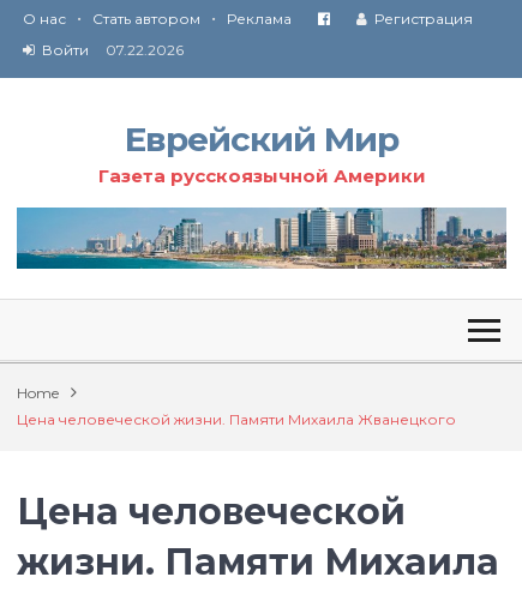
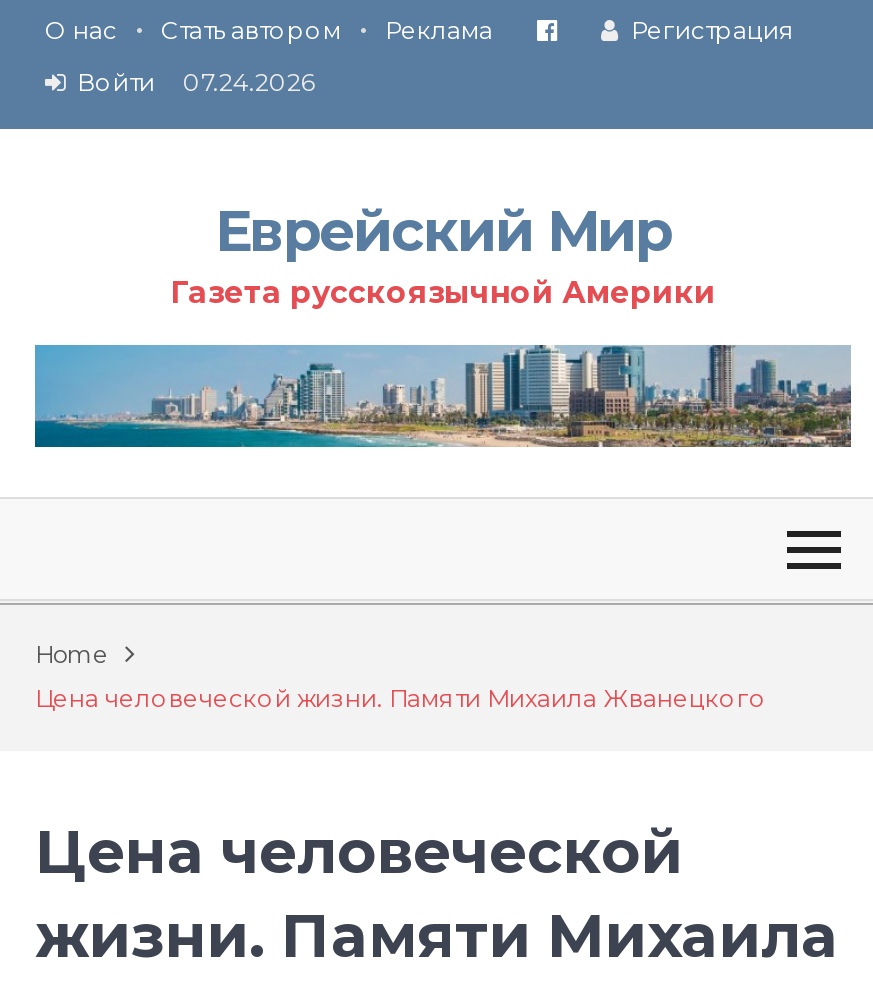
- Войти 07.22.2026
+ Войти 07.24.2026
